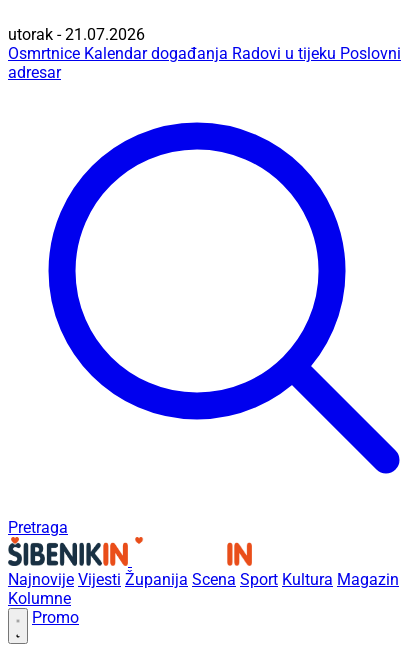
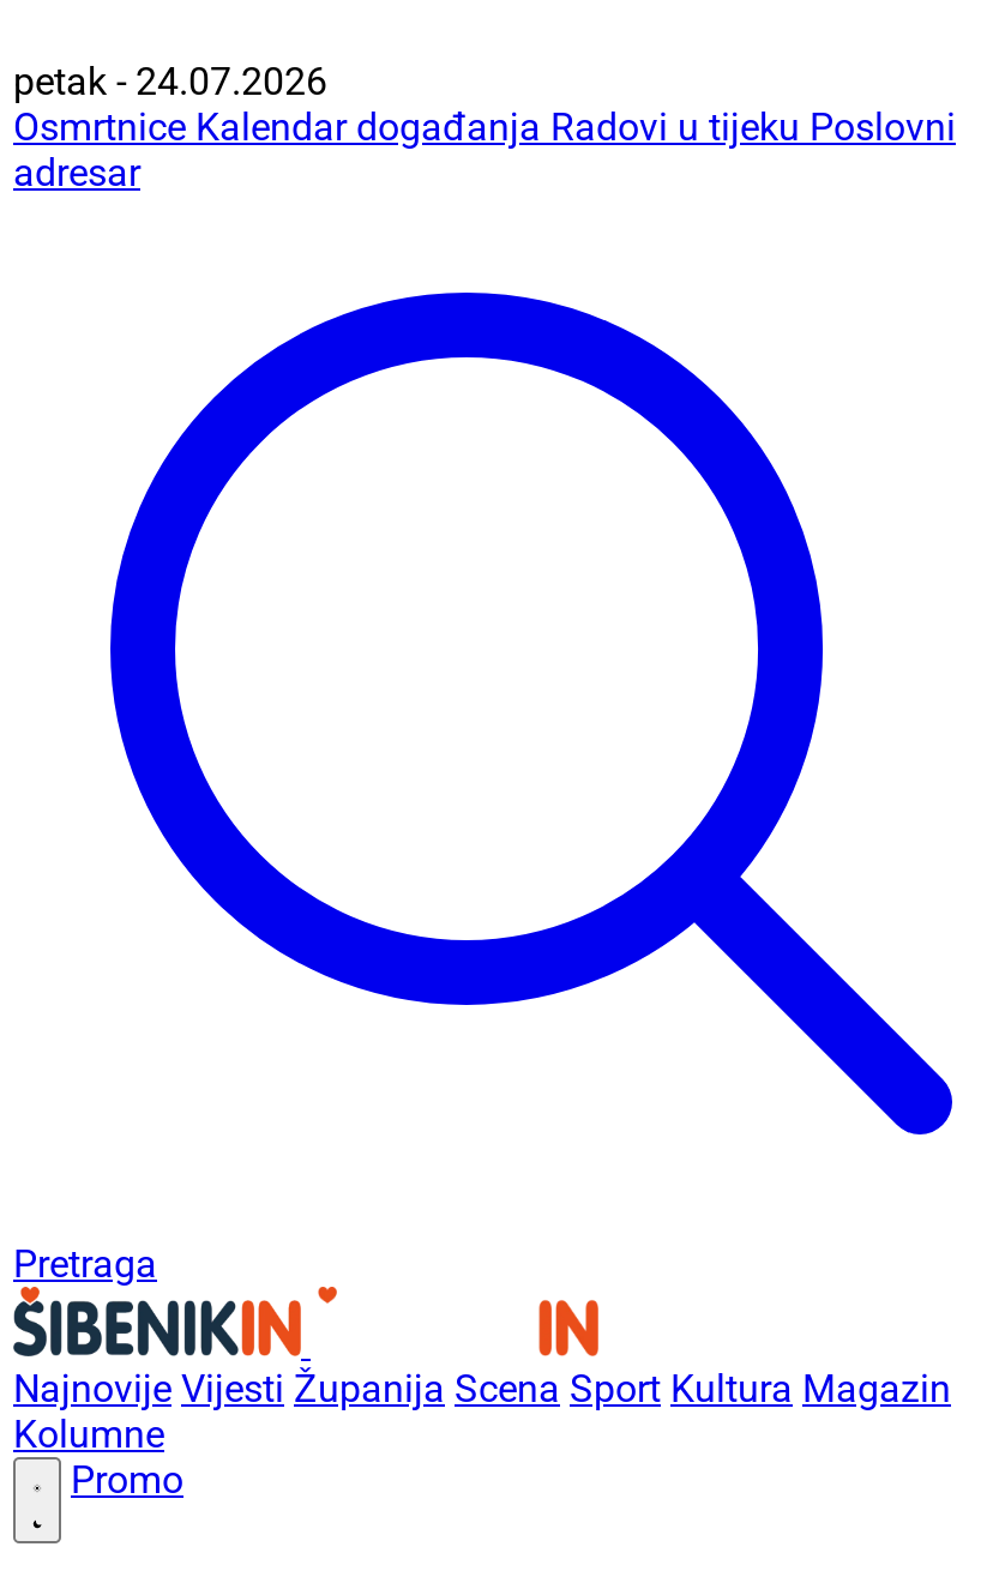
- utorak - 21.07.2026
+ petak - 24.07.2026
